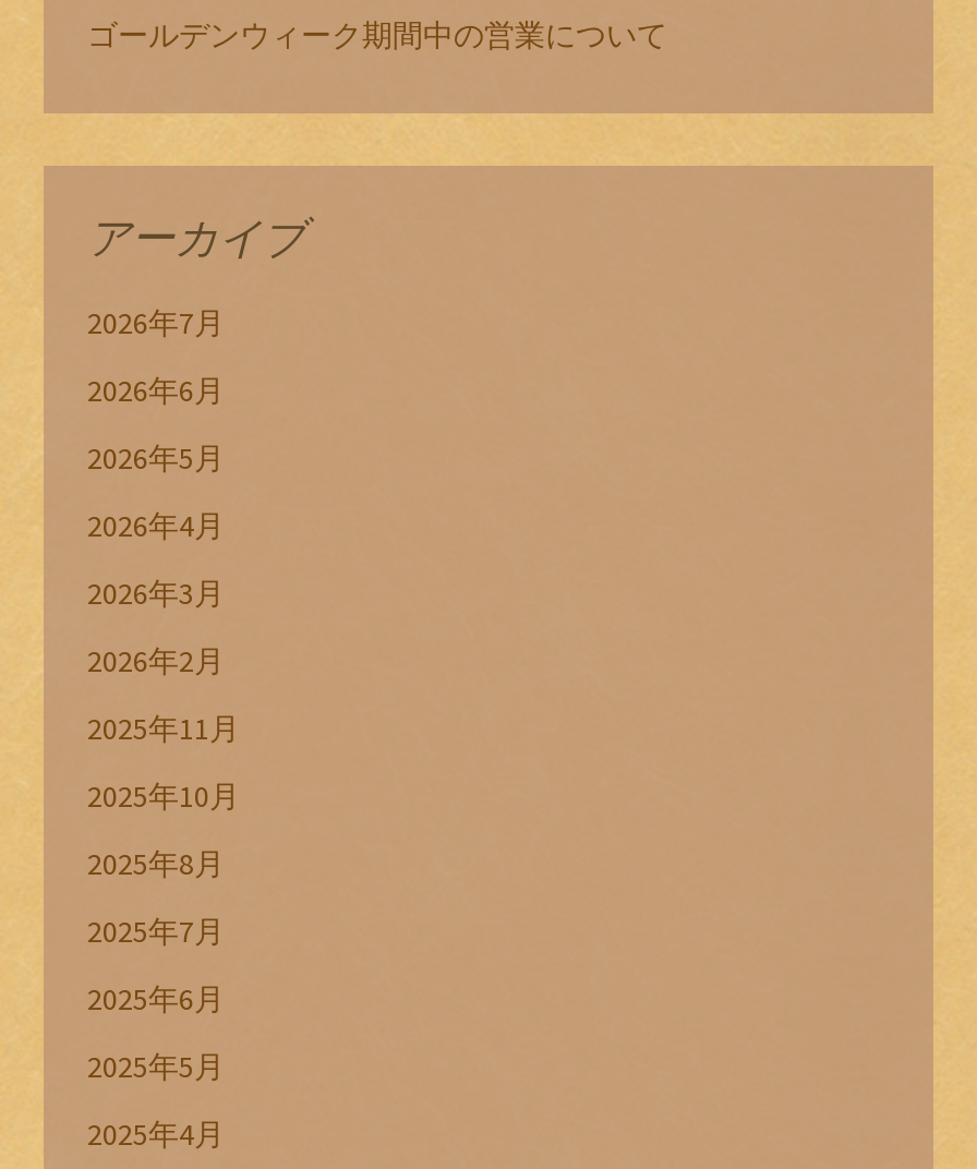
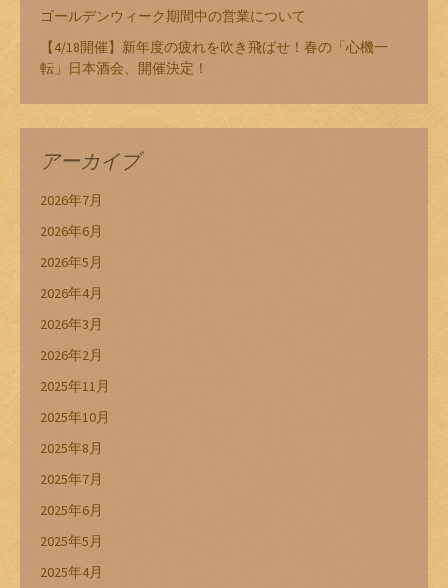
+ 【4/18開催】新年度の疲れを吹き飛ばせ！春の「心機一
+ 転」日本酒会、開催決定！
